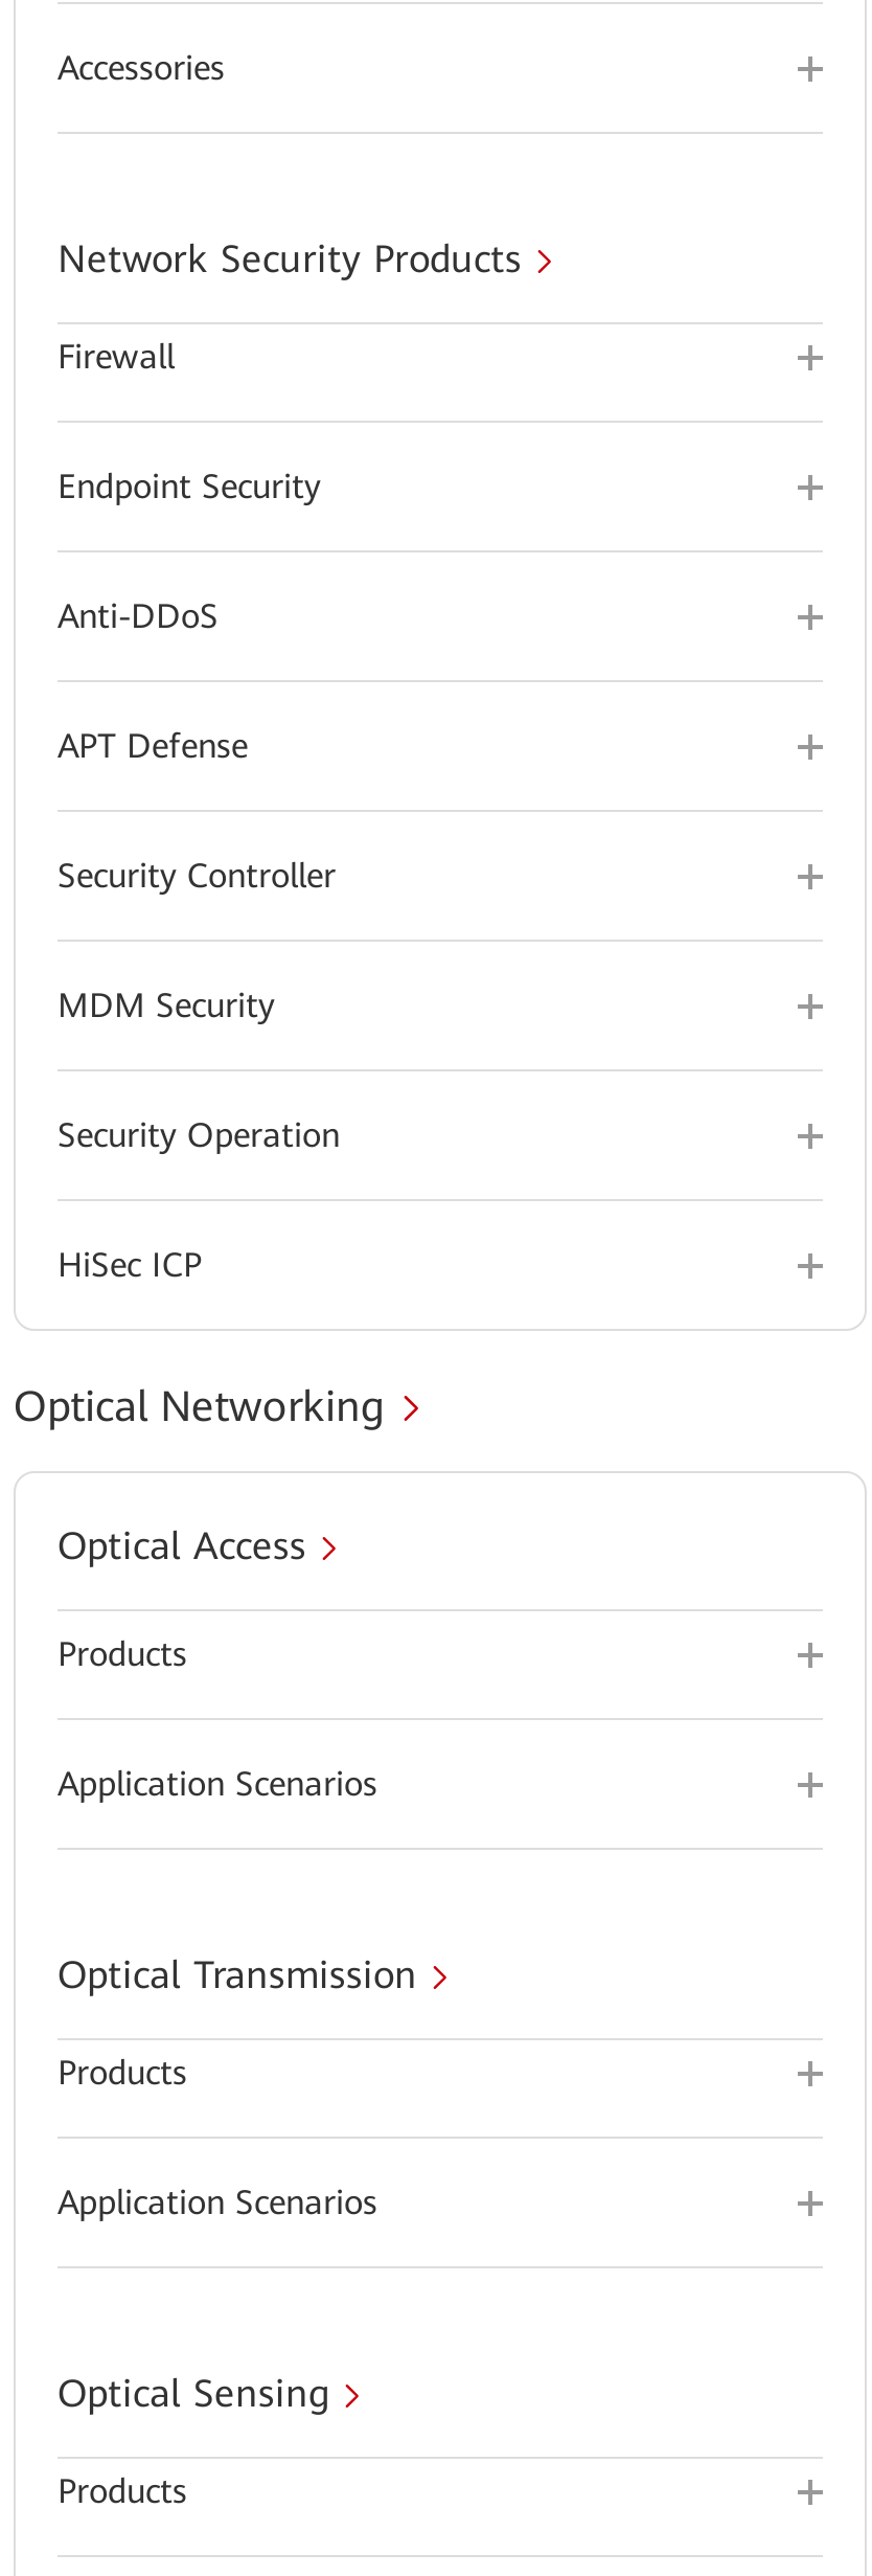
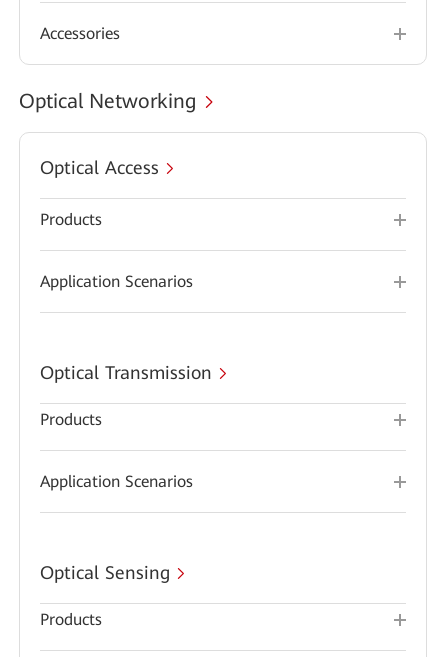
- Network Security Products
- Firewall
- Endpoint Security
- Anti-DDoS
- APT Defense
- Security Controller
- MDM Security
- Security Operation
- HiSec ICP
